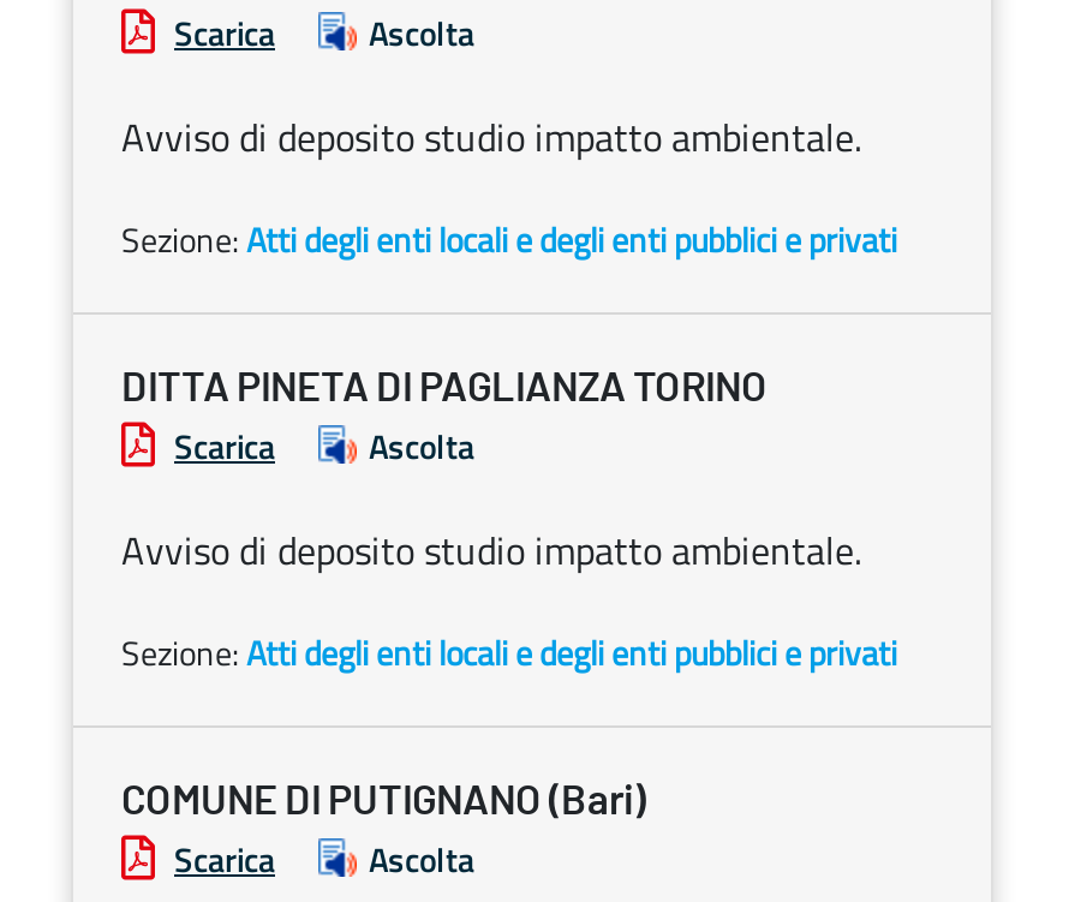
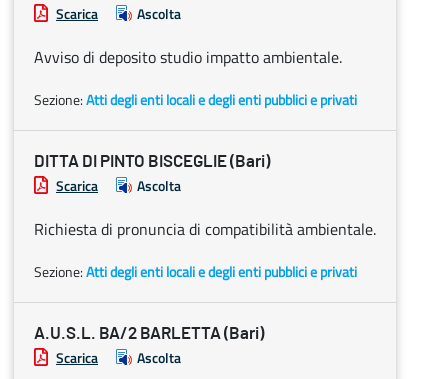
- DITTA PINETA DI PAGLIANZA TORINO
+ DITTA DI PINTO BISCEGLIE (Bari)

- Avviso di deposito studio impatto ambientale.
+ Richiesta di pronuncia di compatibilità ambientale.

- COMUNE DI PUTIGNANO (Bari)
+ A.U.S.L. BA/2 BARLETTA (Bari)
